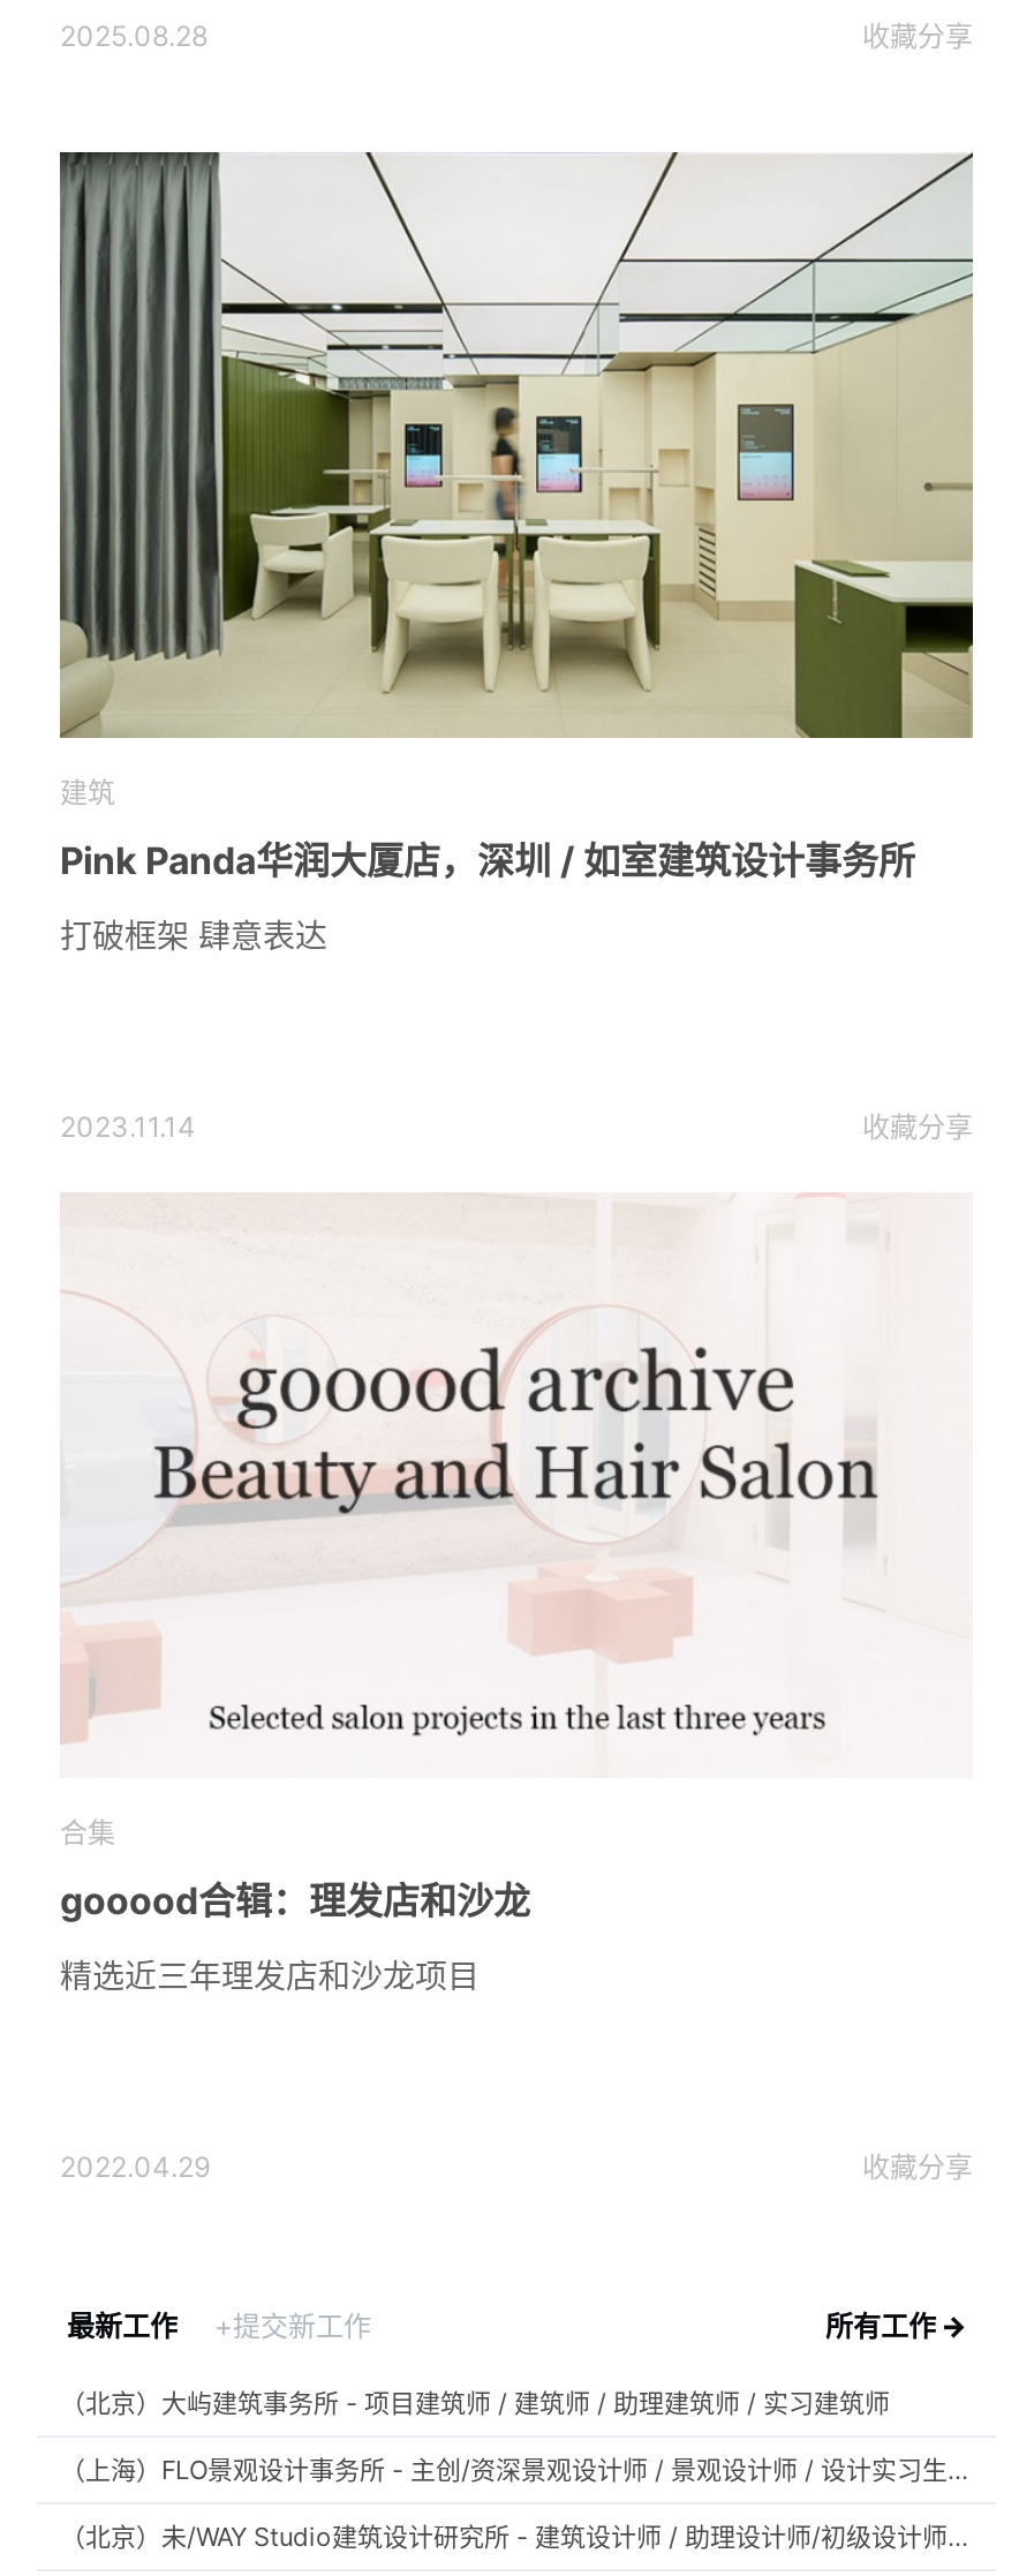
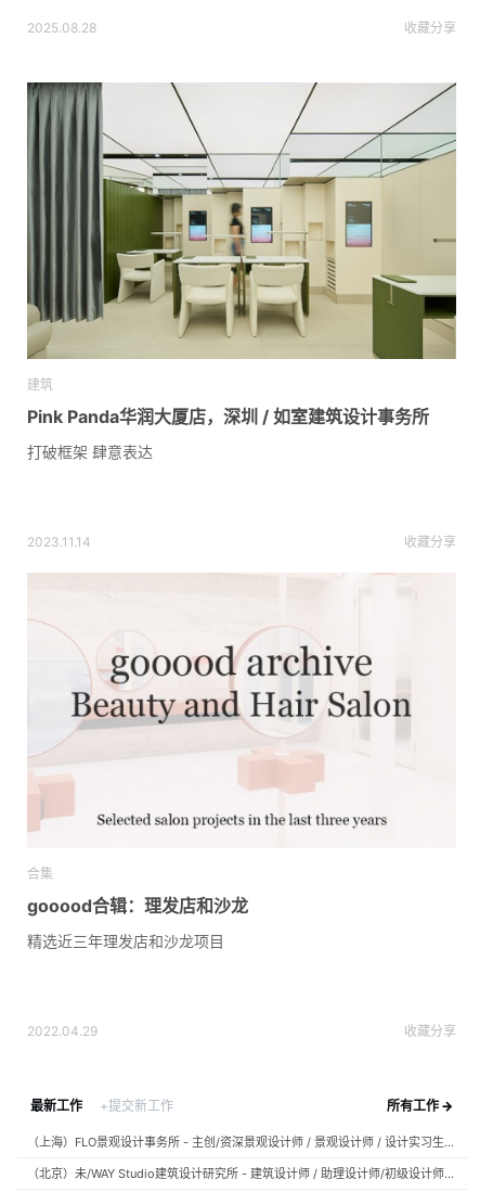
- （北京）大屿建筑事务所 - 项目建筑师 / 建筑师 / 助理建筑师 / 实习建筑师
